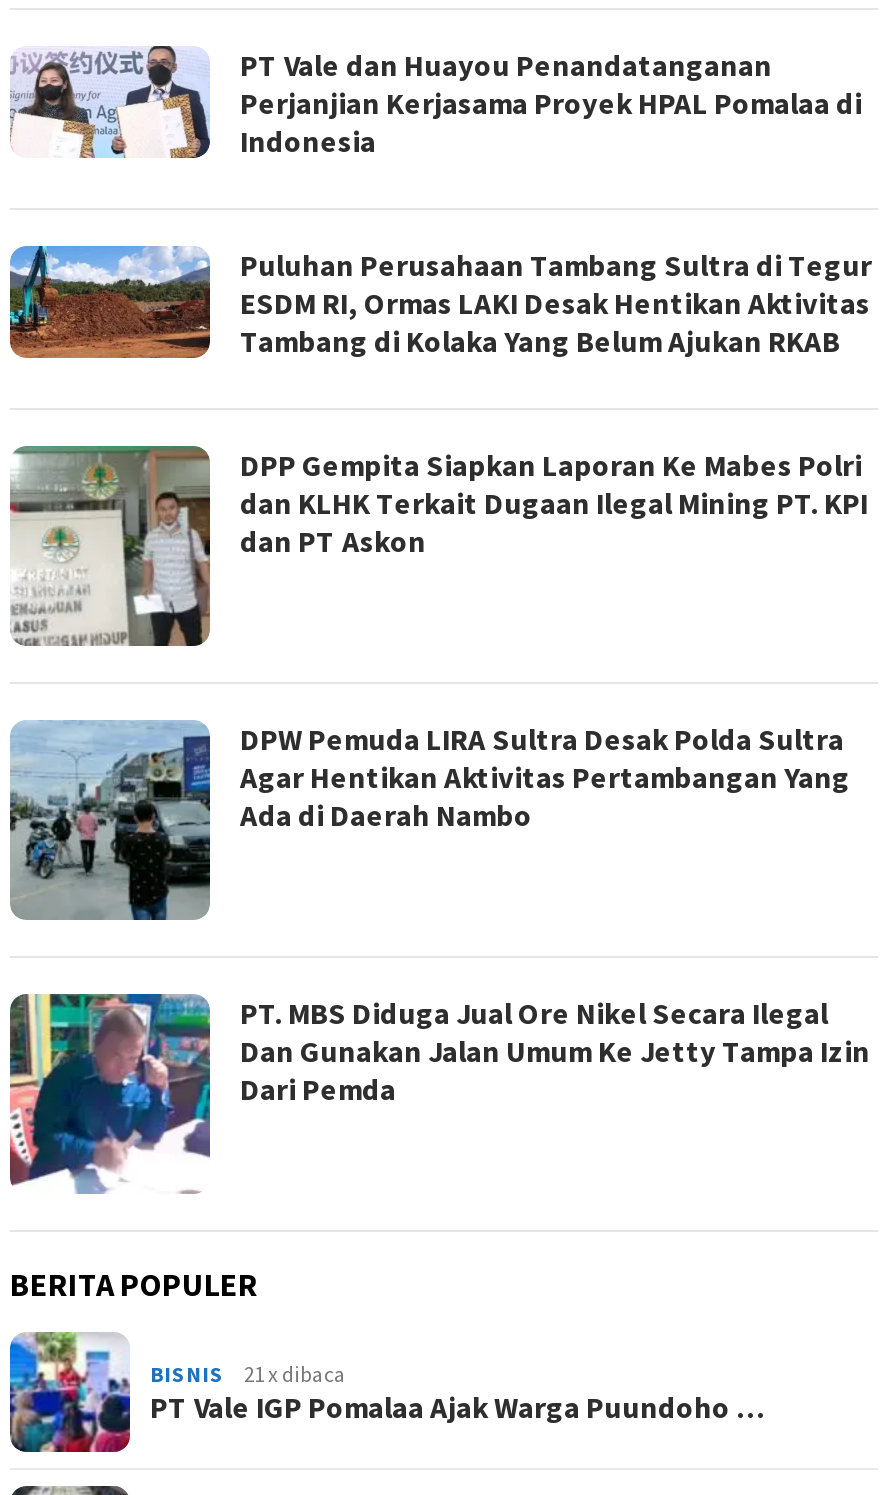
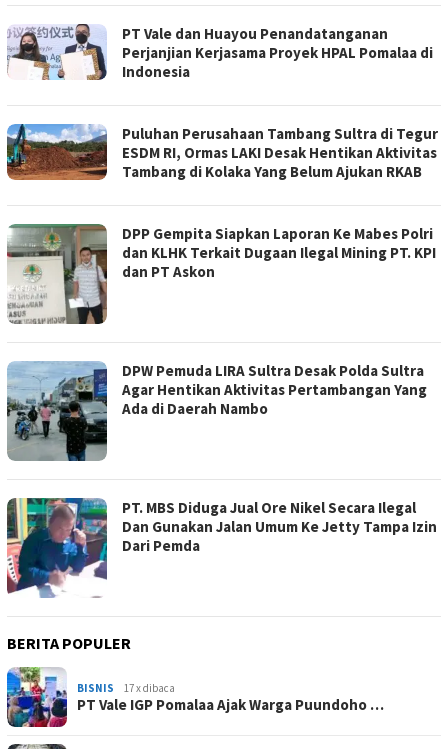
- BISNIS 21 x dibaca
+ BISNIS 17 x dibaca
